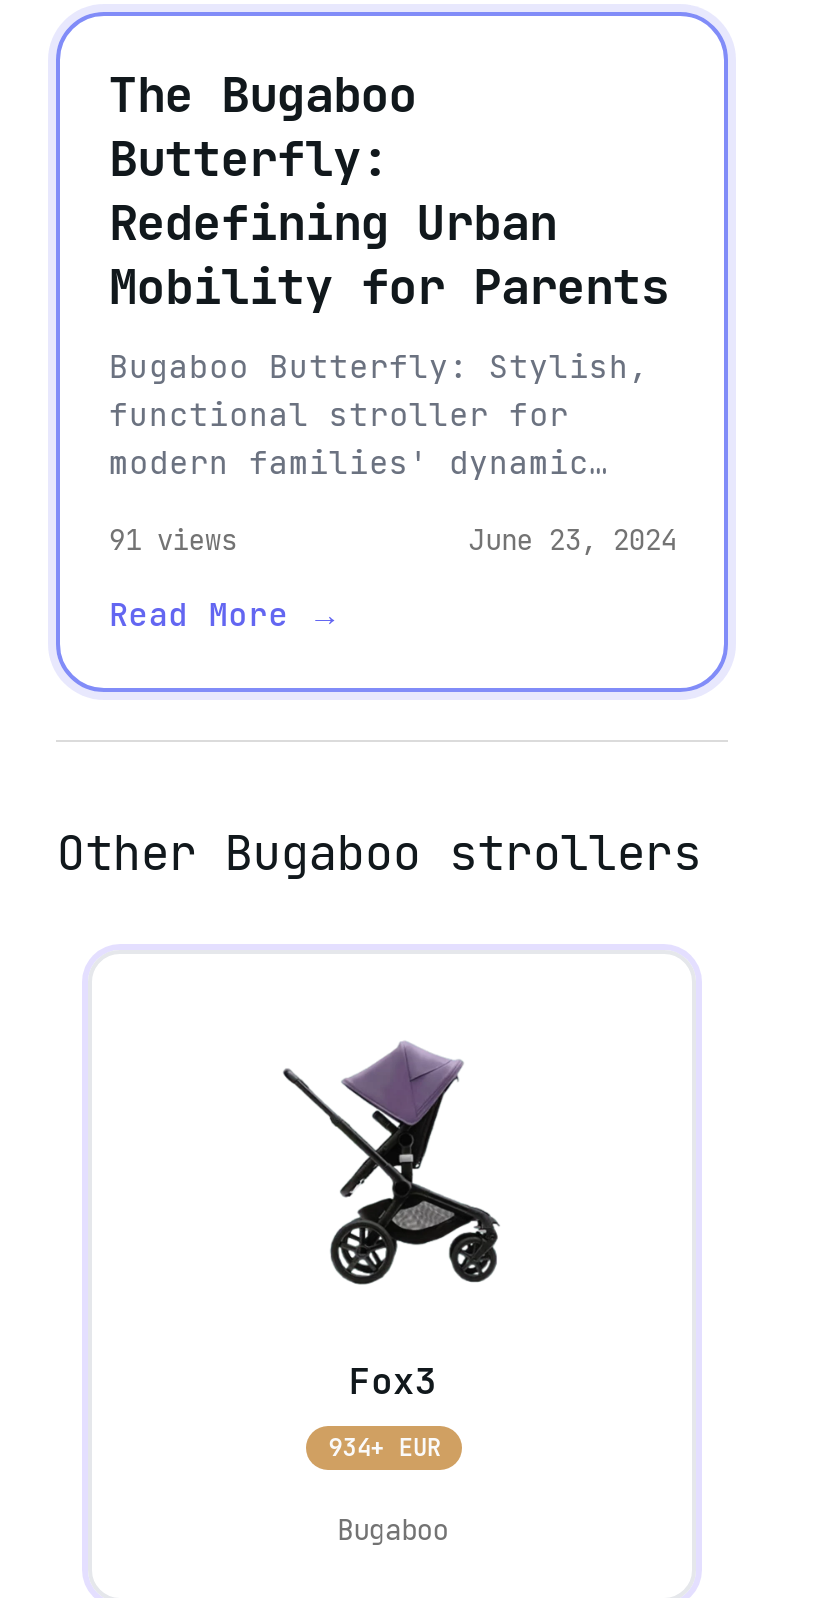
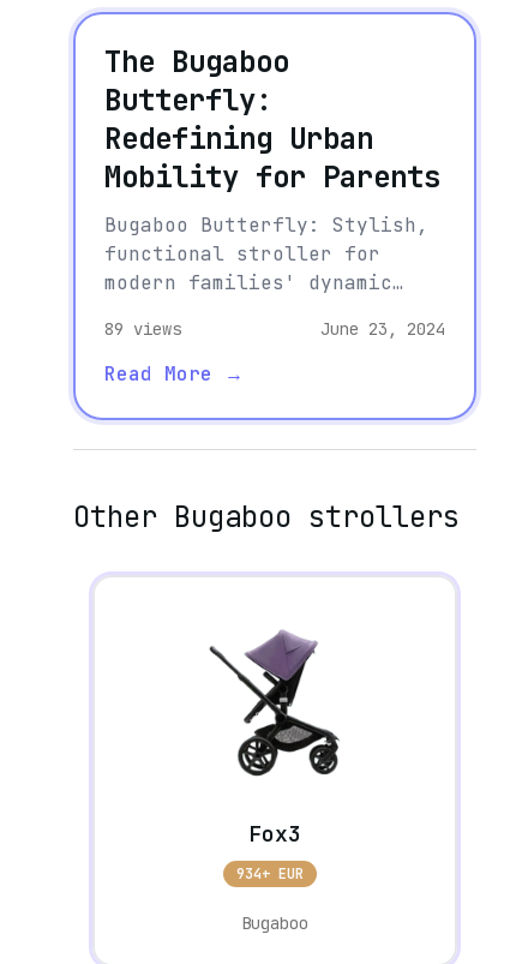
- 91 views
+ 89 views
